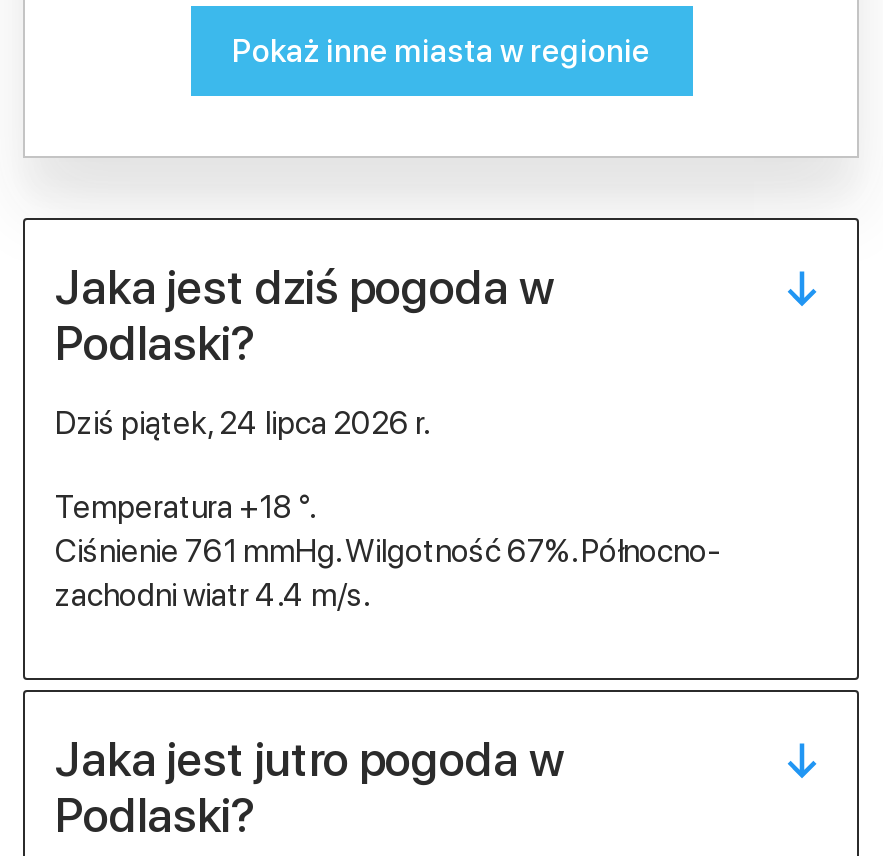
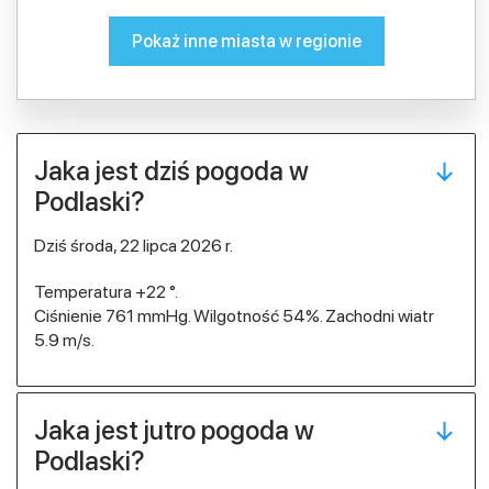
- dziś piątek, 24 lipca 2026 r.
+ dziś środa, 22 lipca 2026 r.

- Temperatura +18 °.
- Ciśnienie 761 mmHg. Wilgotność 67%. Północno-
- zachodni wiatr 4.4 m/s.
+ Temperatura +22 °.
+ Ciśnienie 761 mmHg. Wilgotność 54%. Zachodni wiatr
+ 5.9 m/s.
